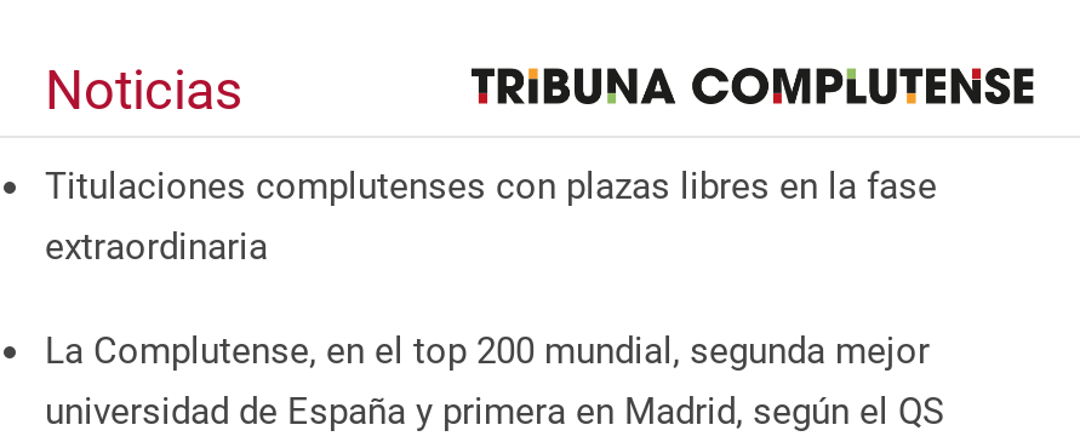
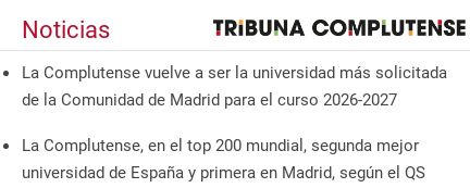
- Titulaciones complutenses con plazas libres en la fase
- extraordinaria
+ La Complutense vuelve a ser la universidad más solicitada
+ de la Comunidad de Madrid para el curso 2026-2027
